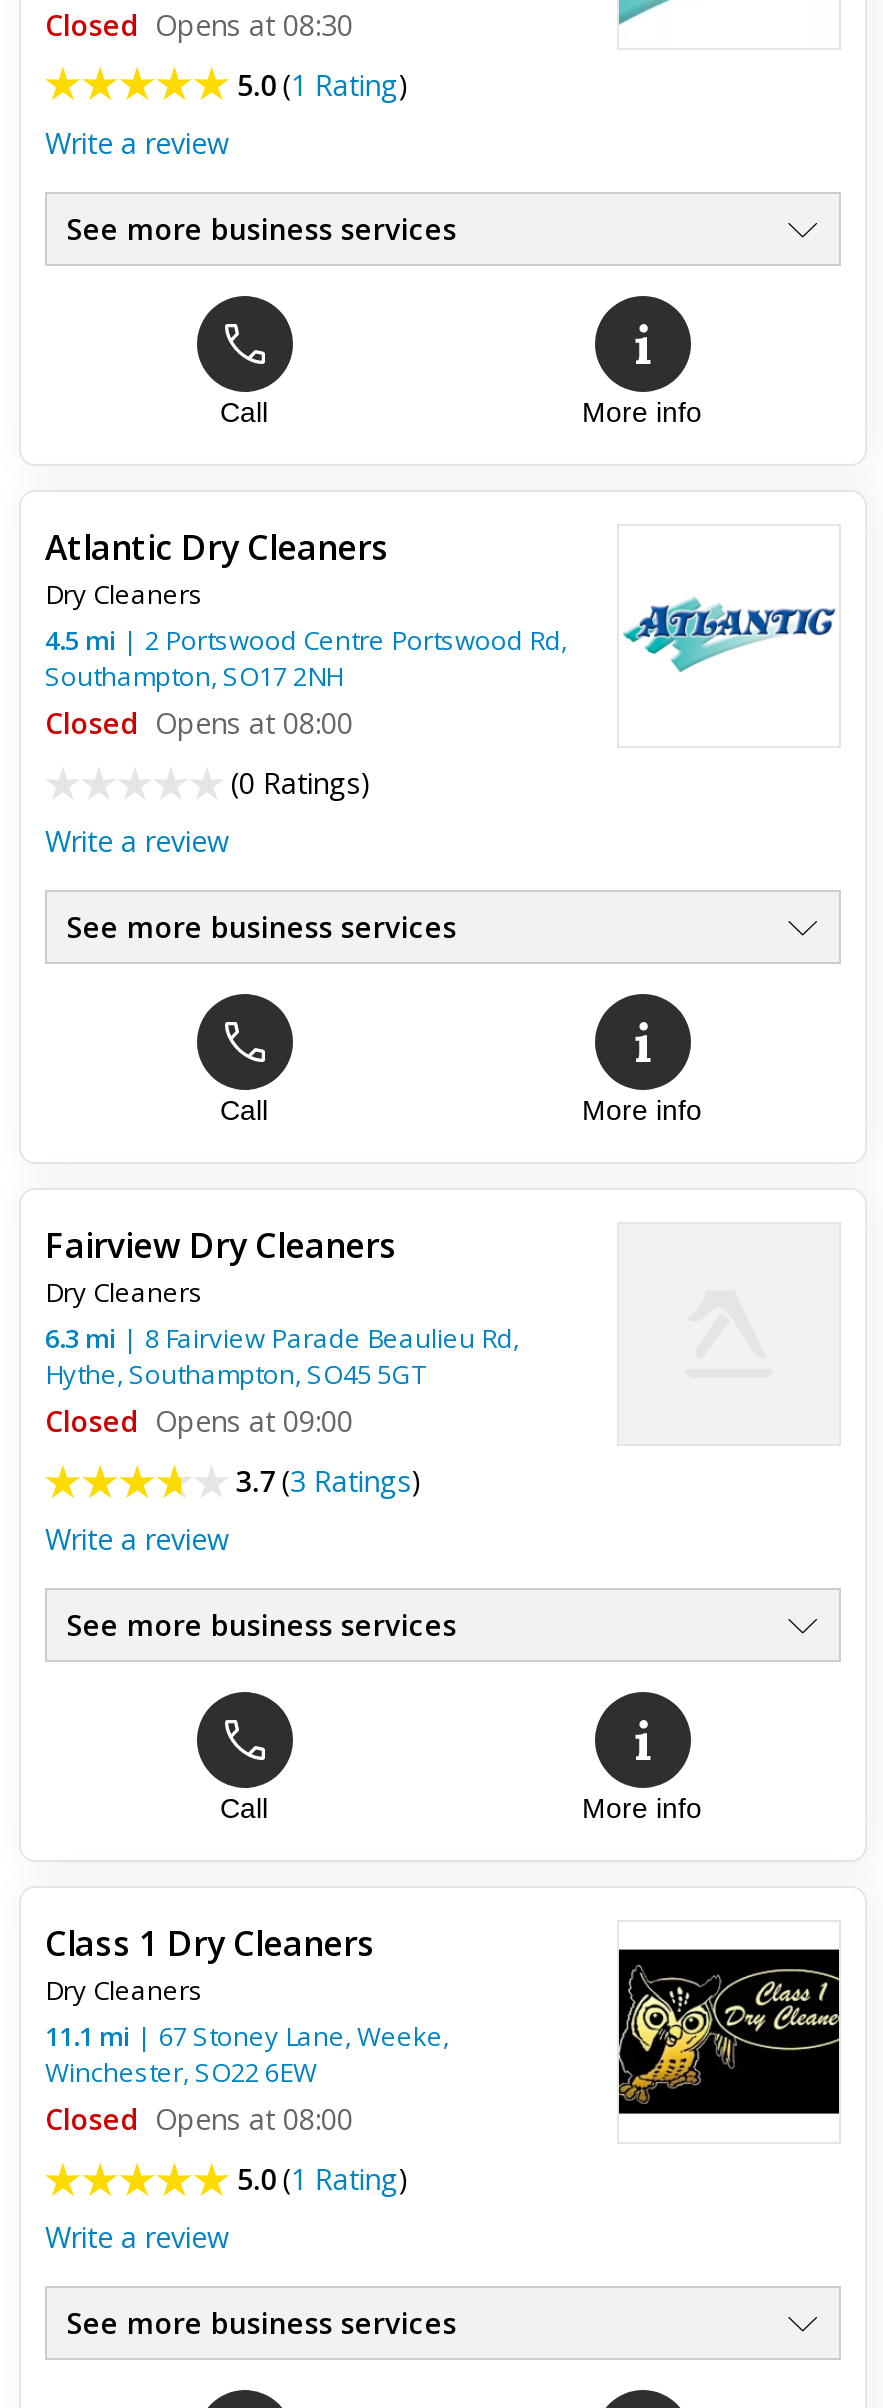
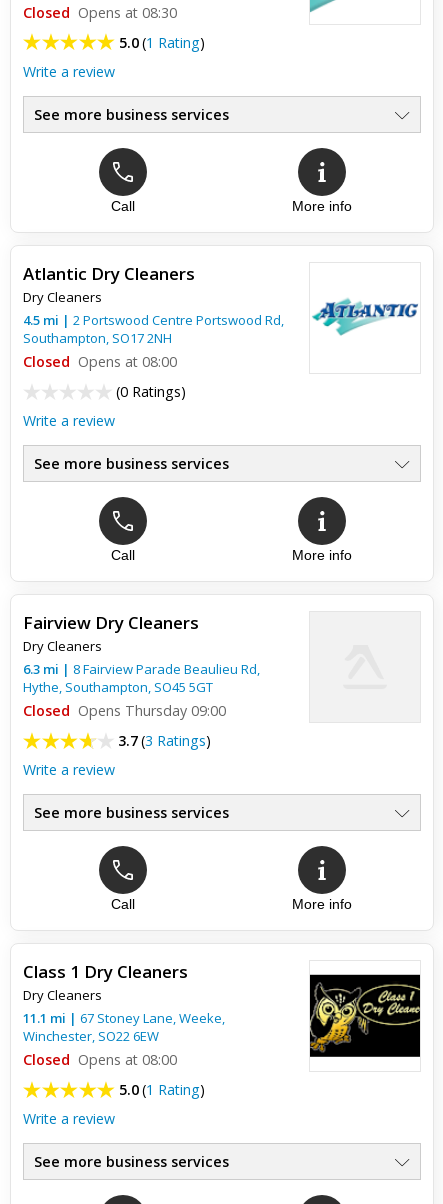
- Closed Opens at 09:00
+ Closed Opens Thursday 09:00
